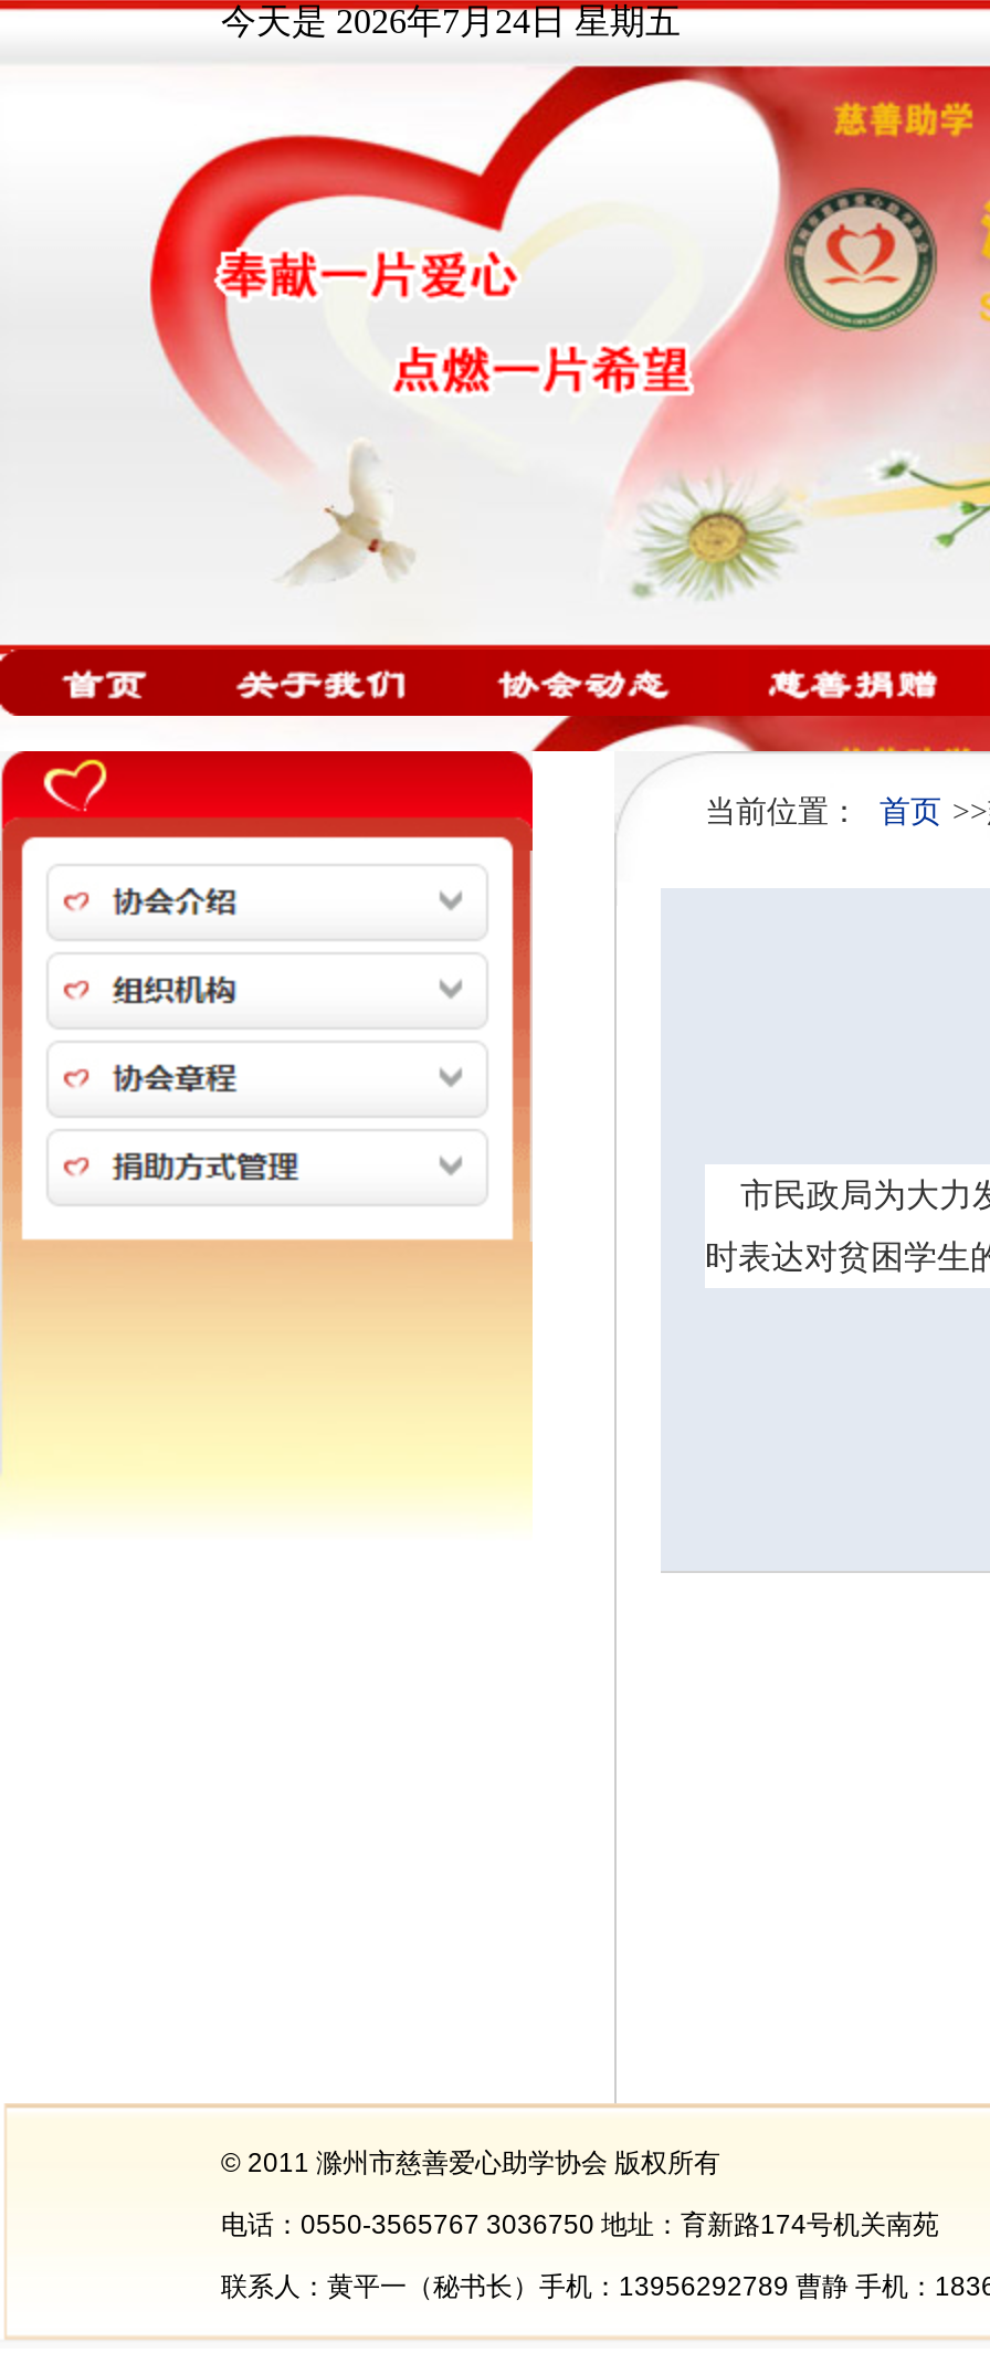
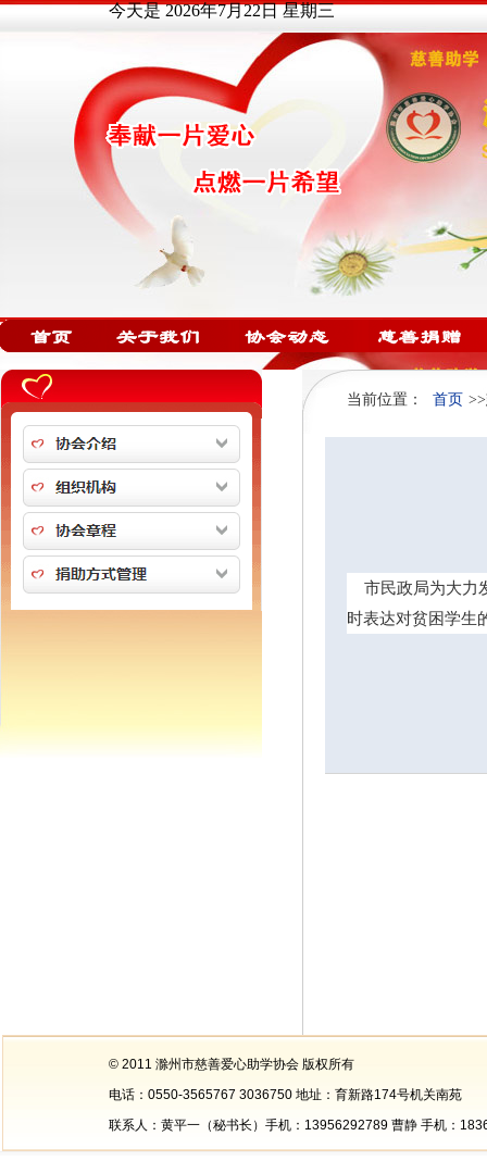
- 今天是2026年7月24日 星期五
+ 今天是2026年7月22日 星期三
